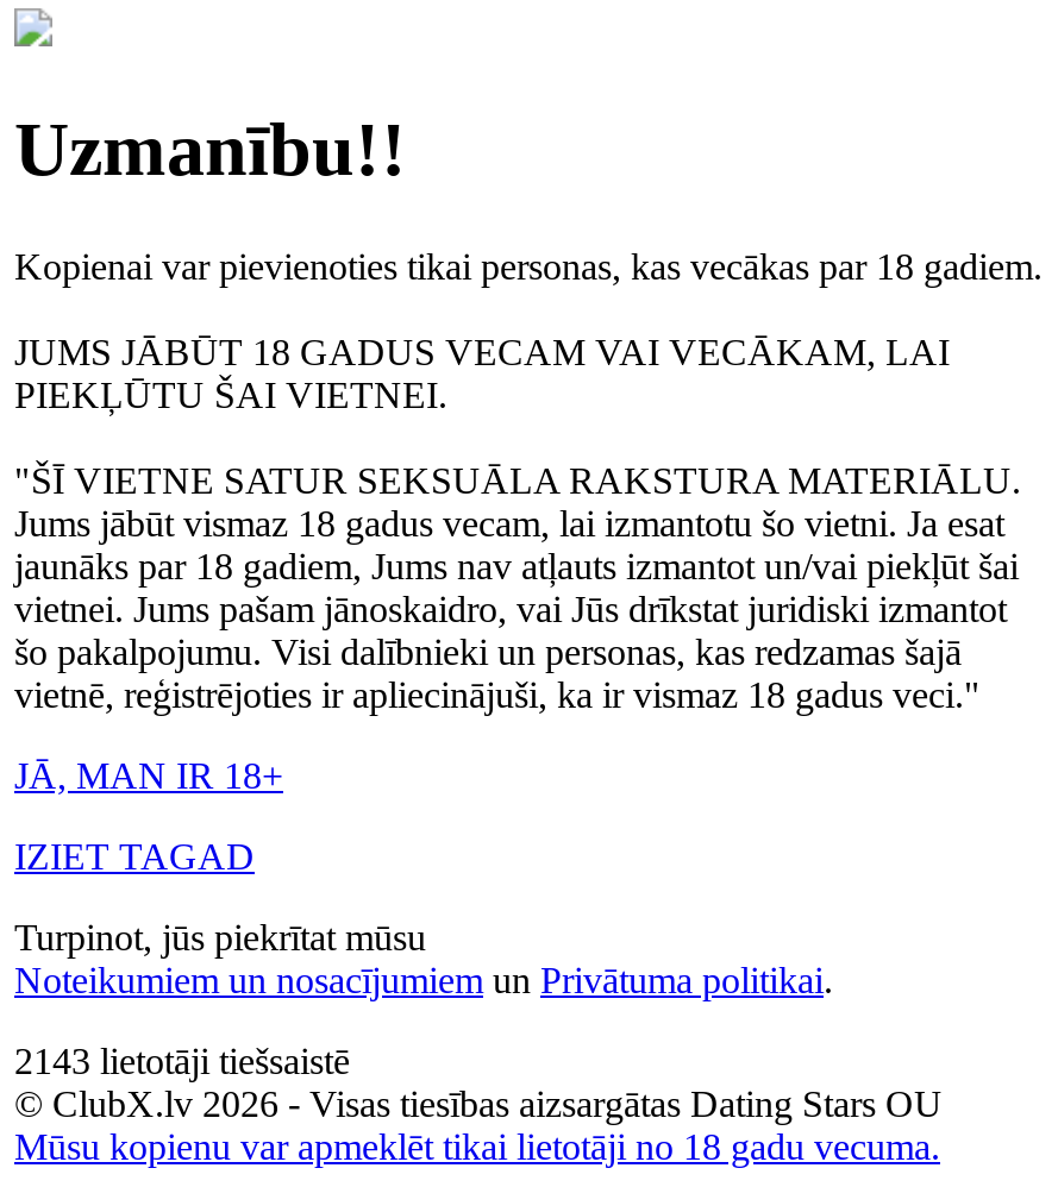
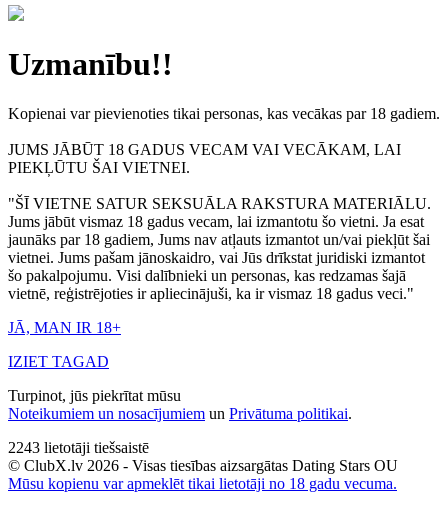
- 2143 lietotāji tiešsaistē
+ 2243 lietotāji tiešsaistē
